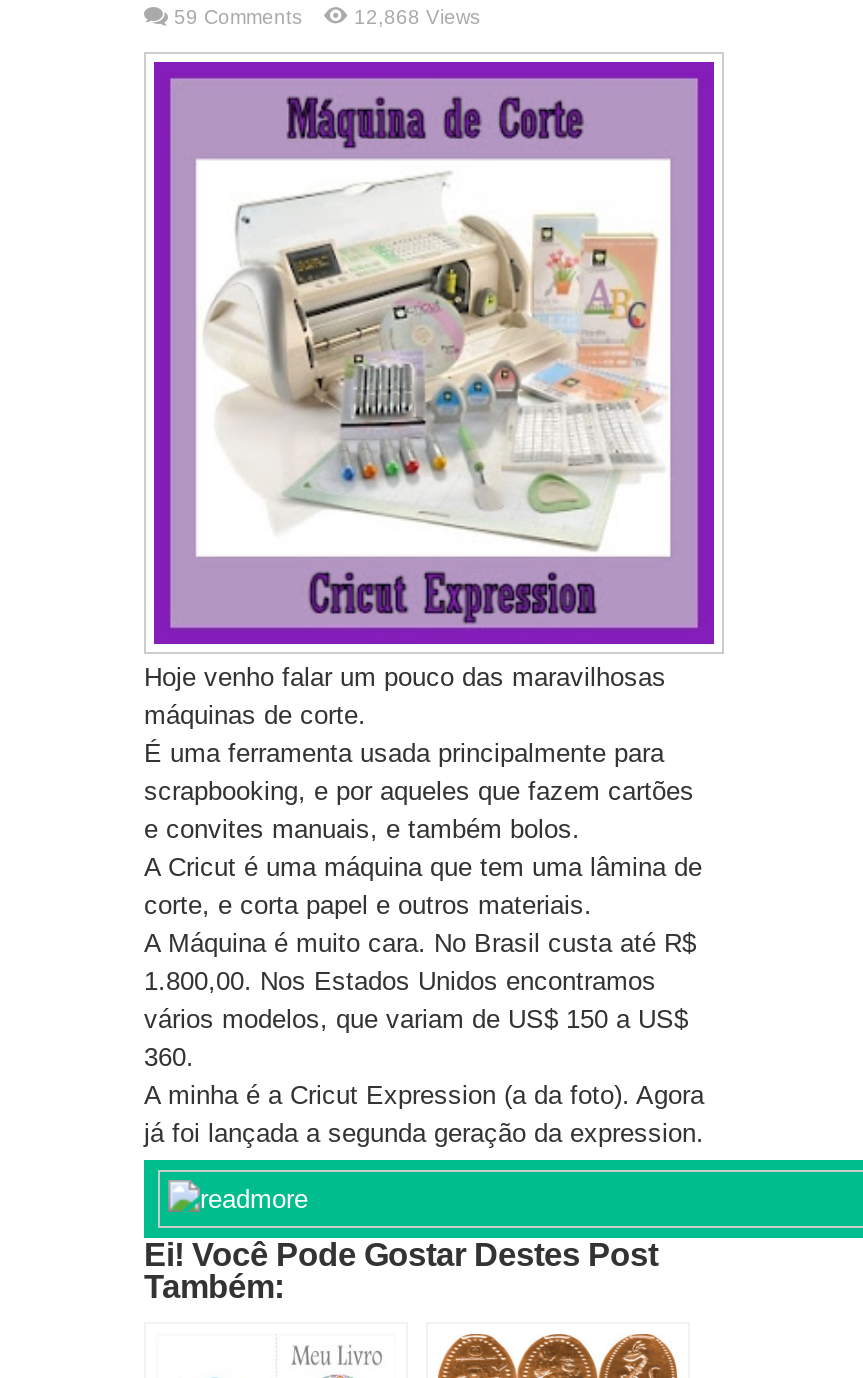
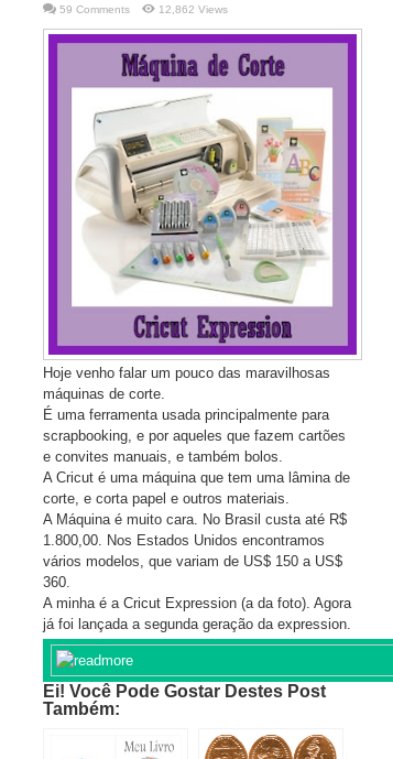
- 12,868 Views
+ 12,862 Views
